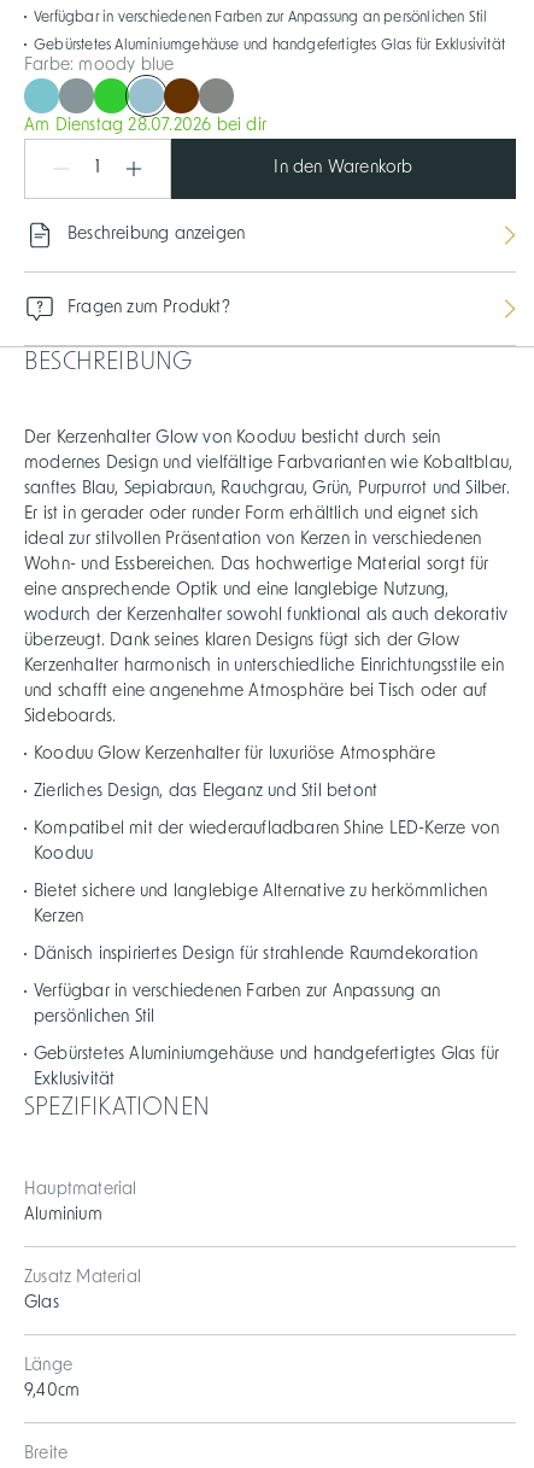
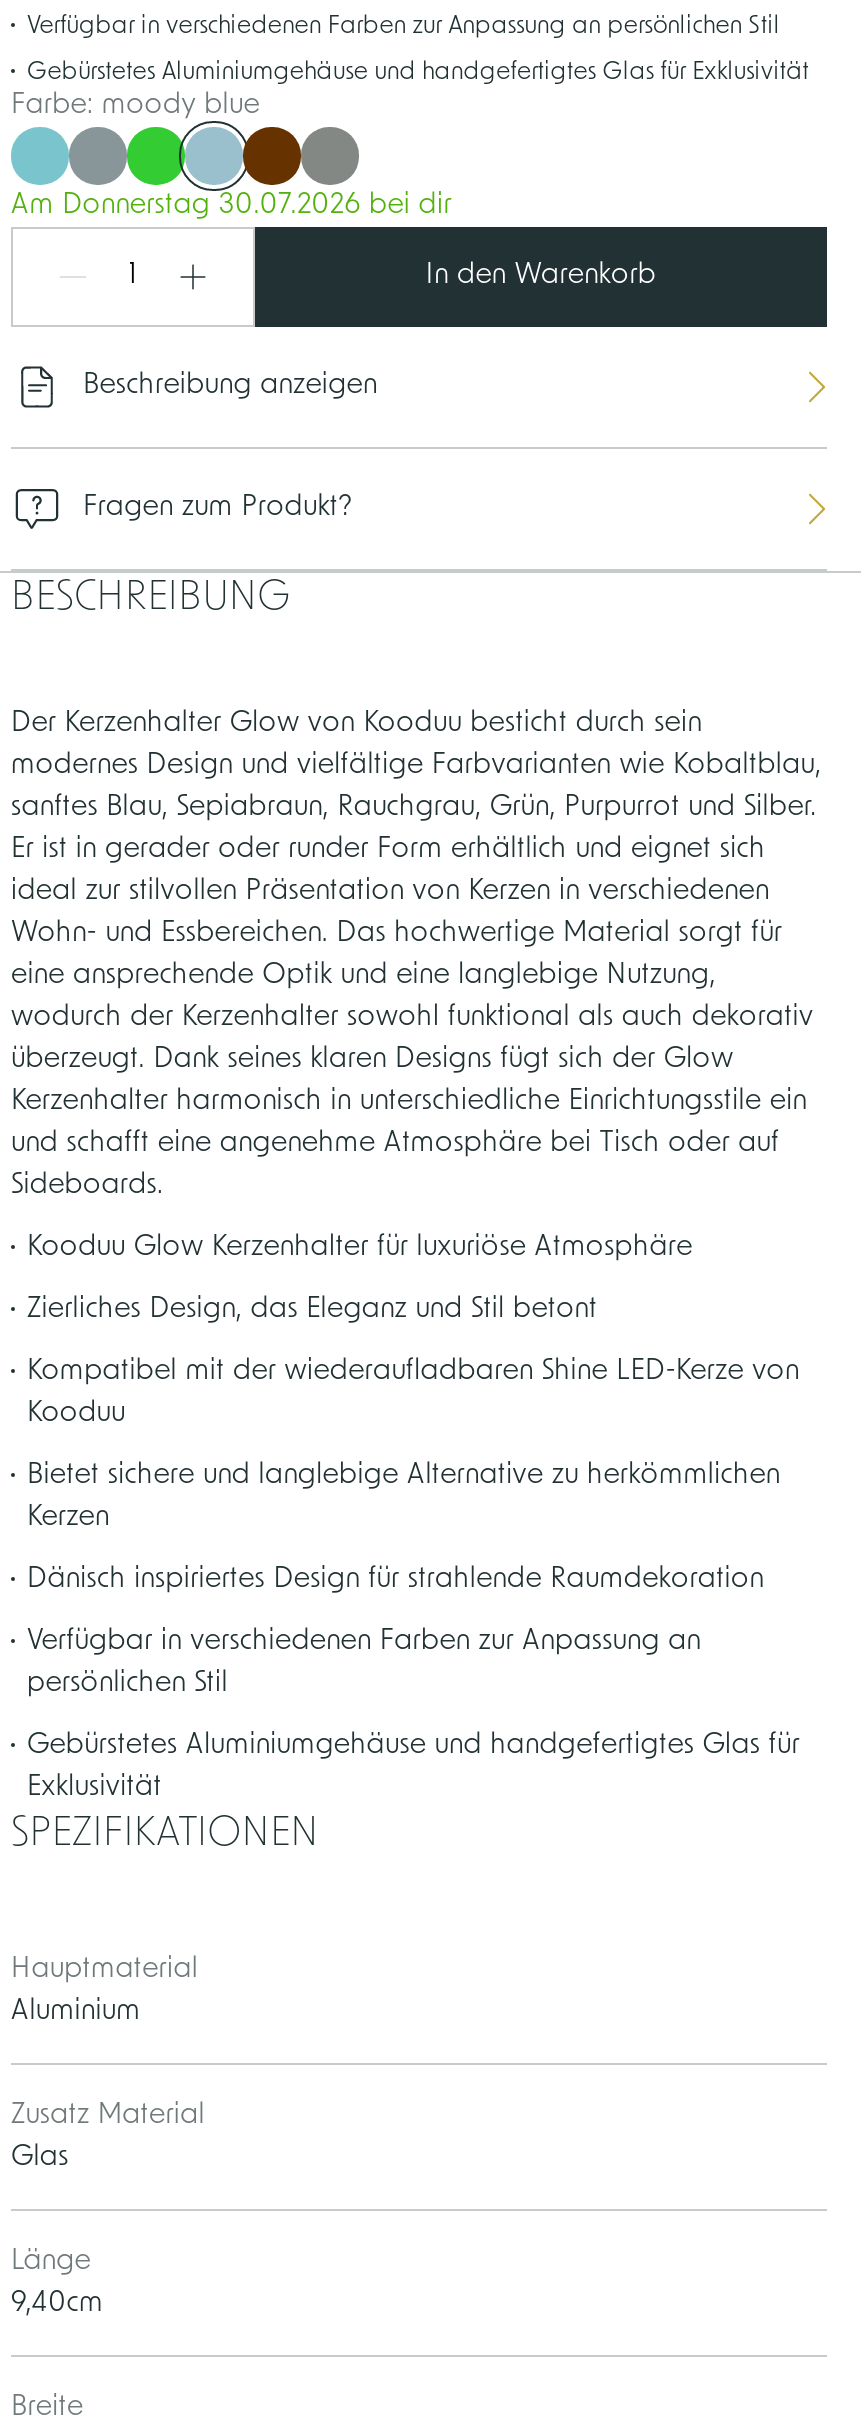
- Am Dienstag 28.07.2026 bei dir
+ Am Donnerstag 30.07.2026 bei dir
